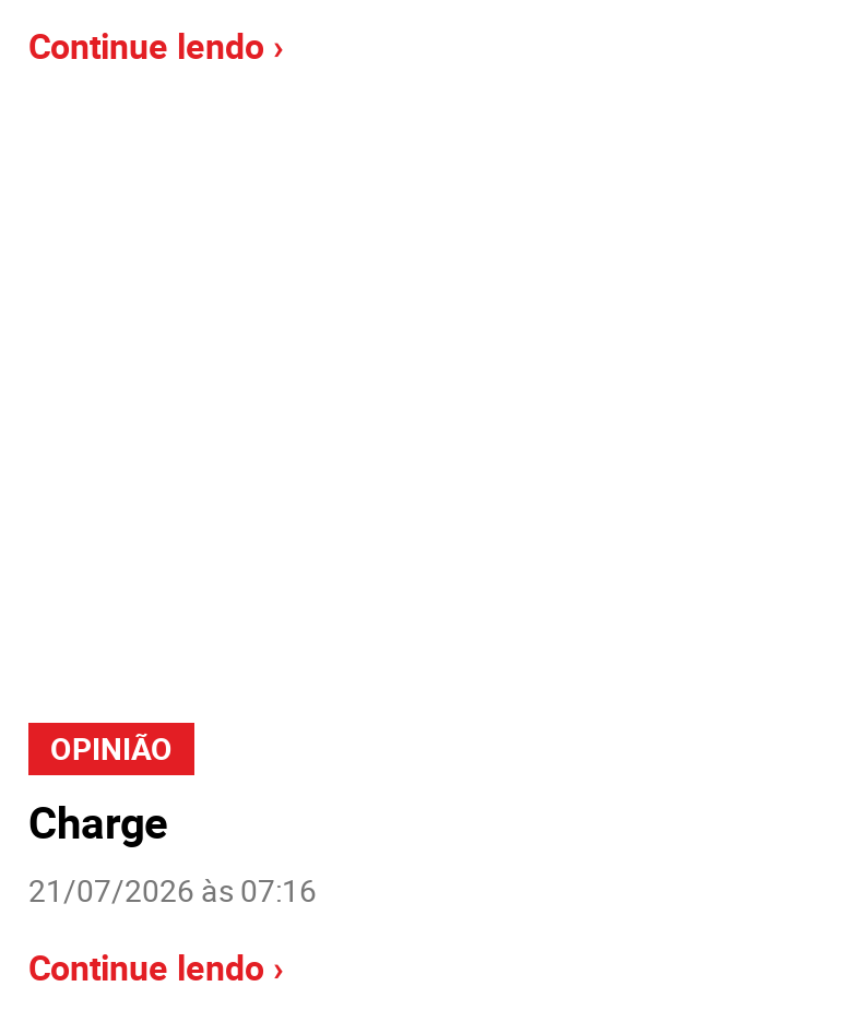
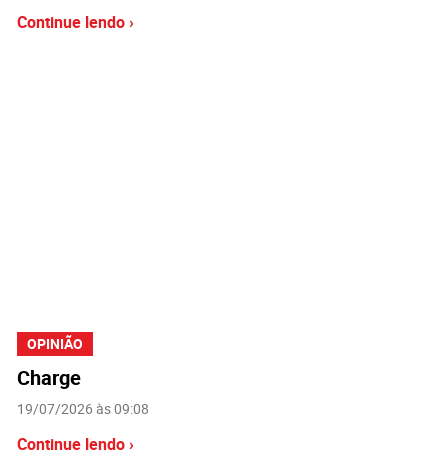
- 21/07/2026 às 07:16
+ 19/07/2026 às 09:08
